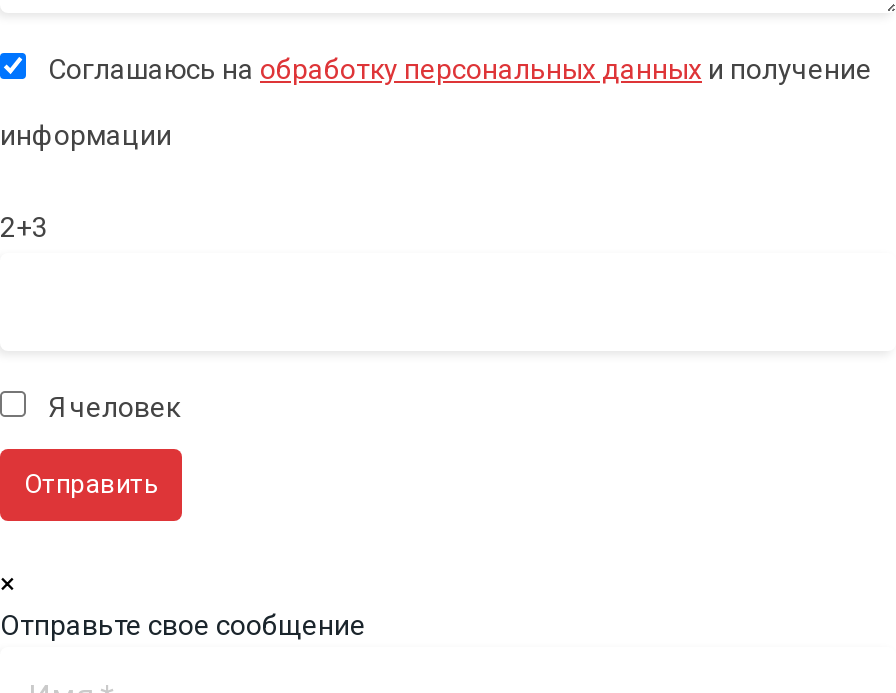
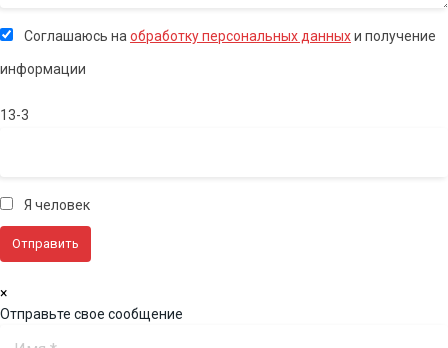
- 2+3
+ 13-3
